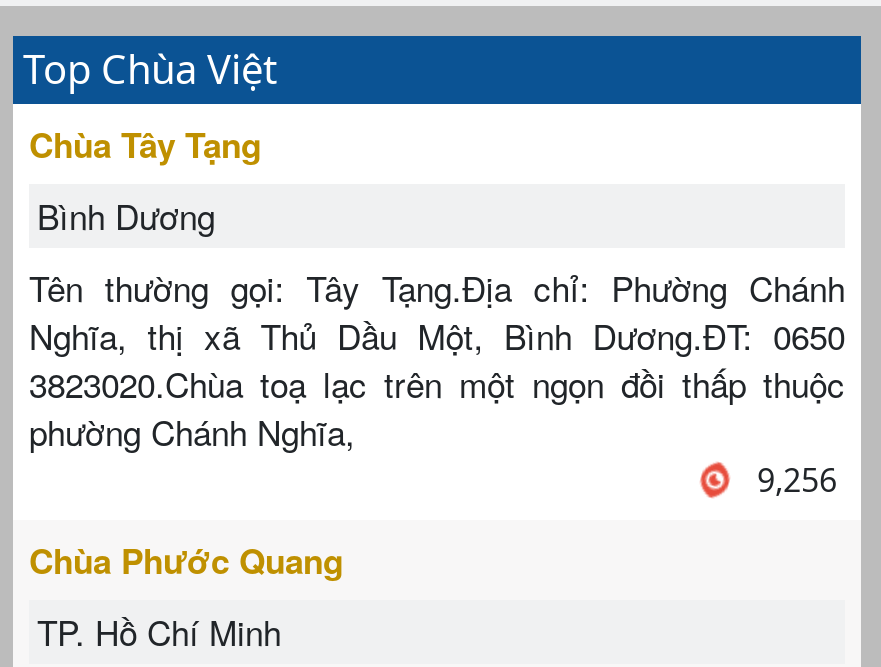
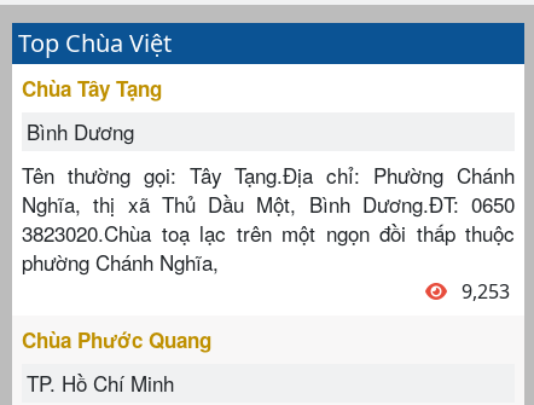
- 9,256
+ 9,253
